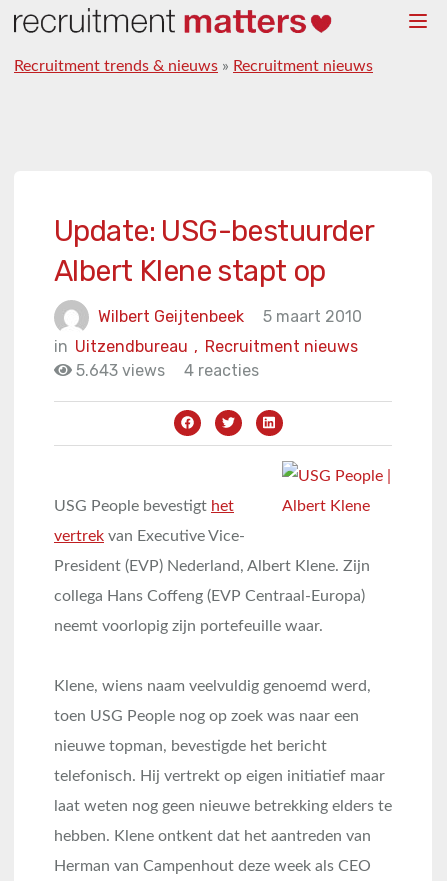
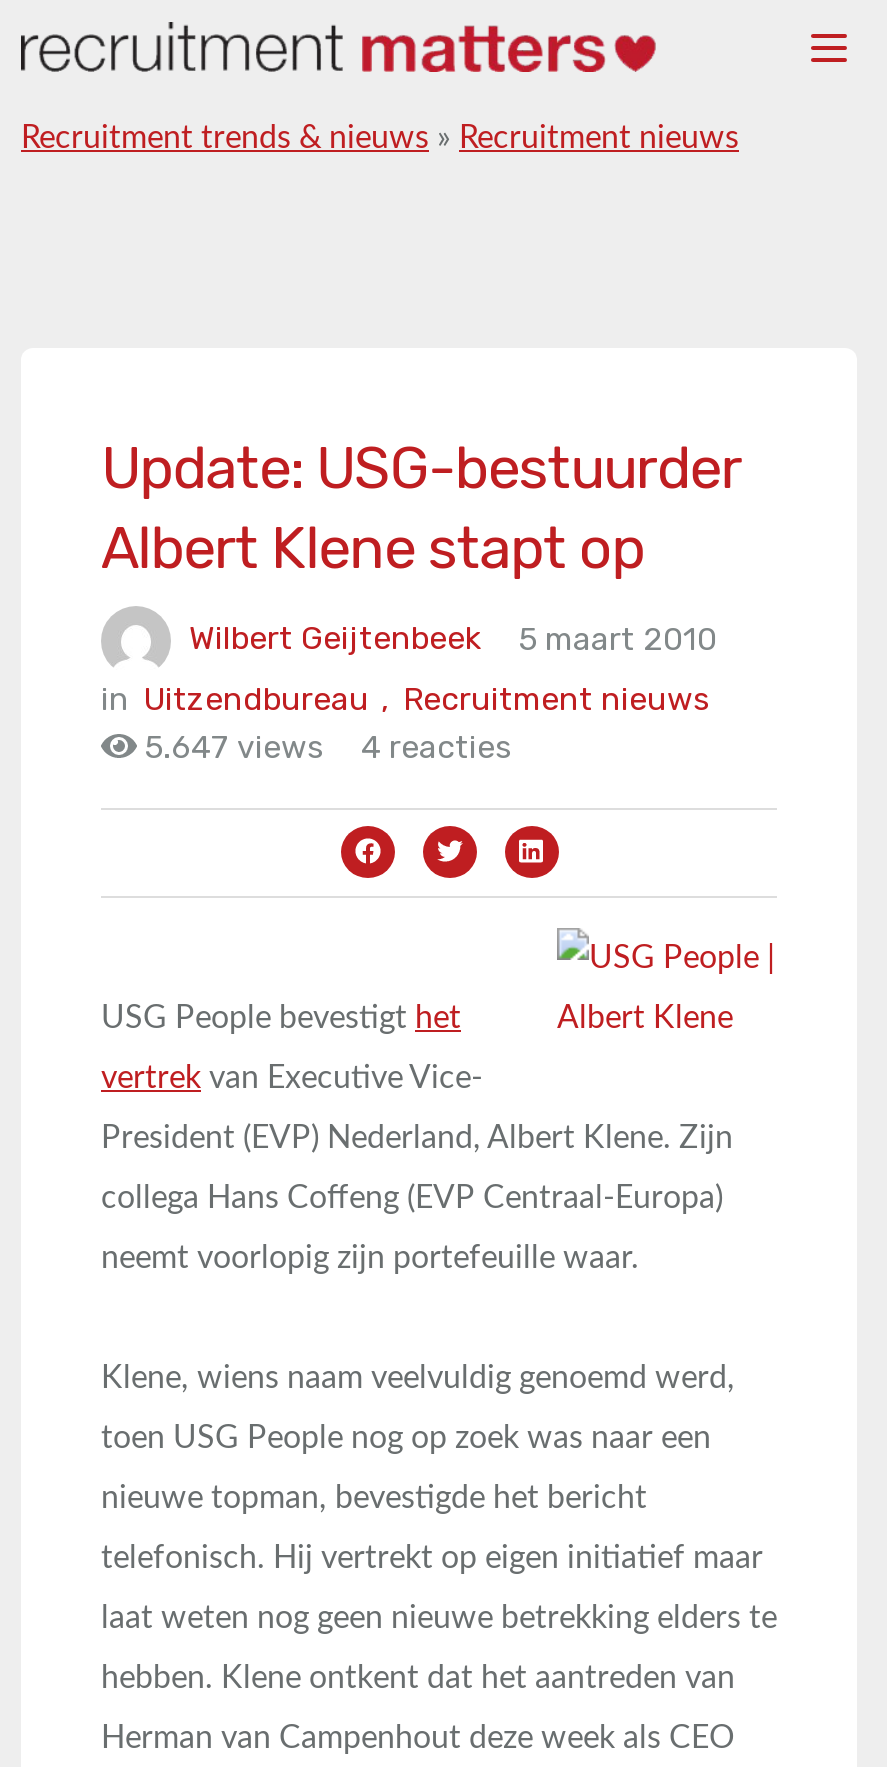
- 5.643 views 4 reacties
+ 5.647 views 4 reacties
